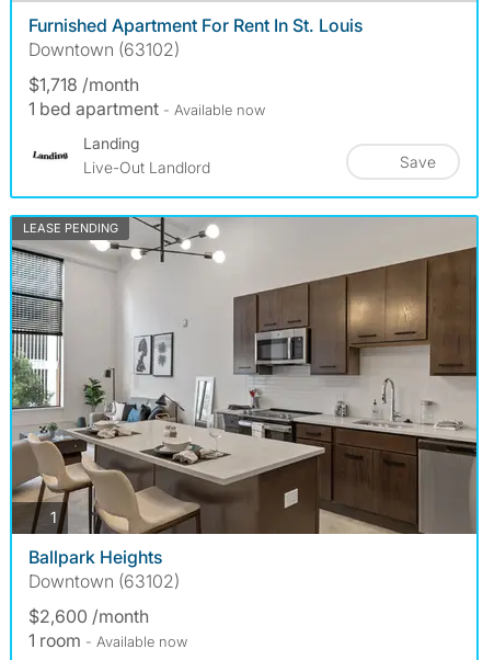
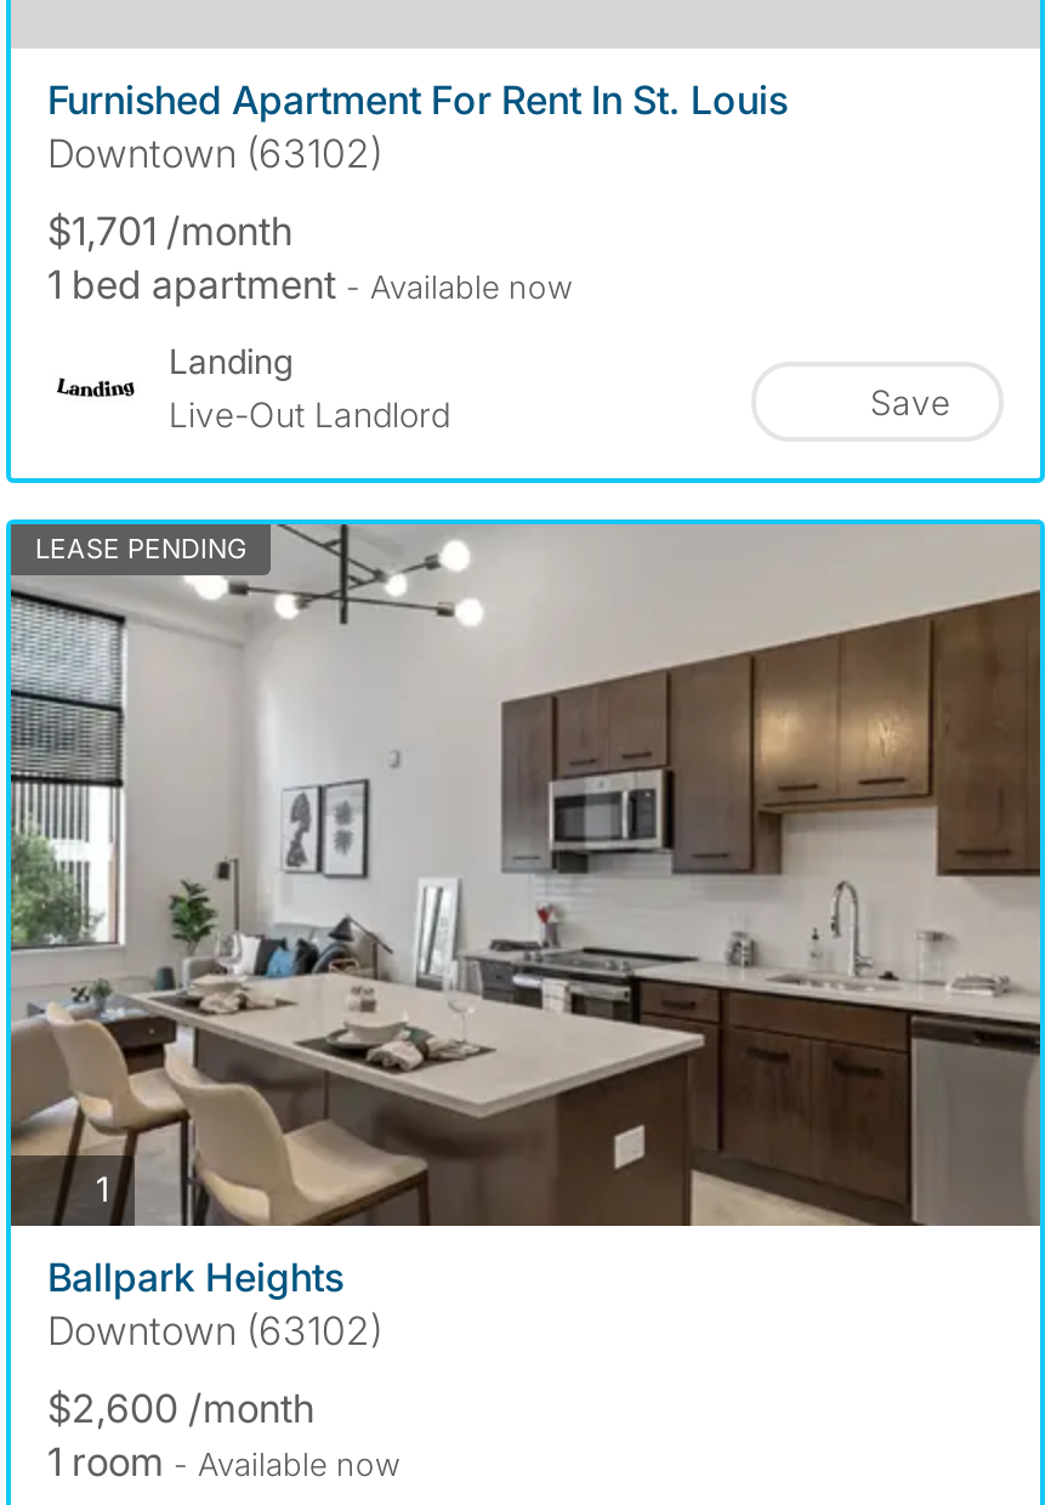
- $1,718 /month
+ $1,701 /month
